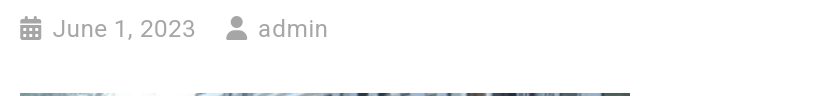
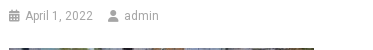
- June 1, 2023
+ April 1, 2022
